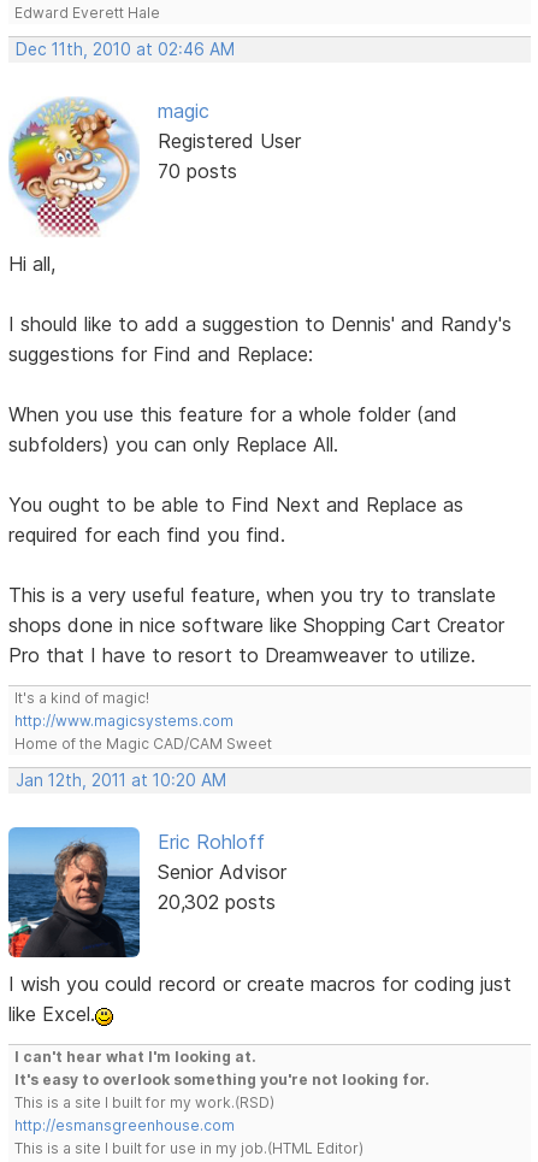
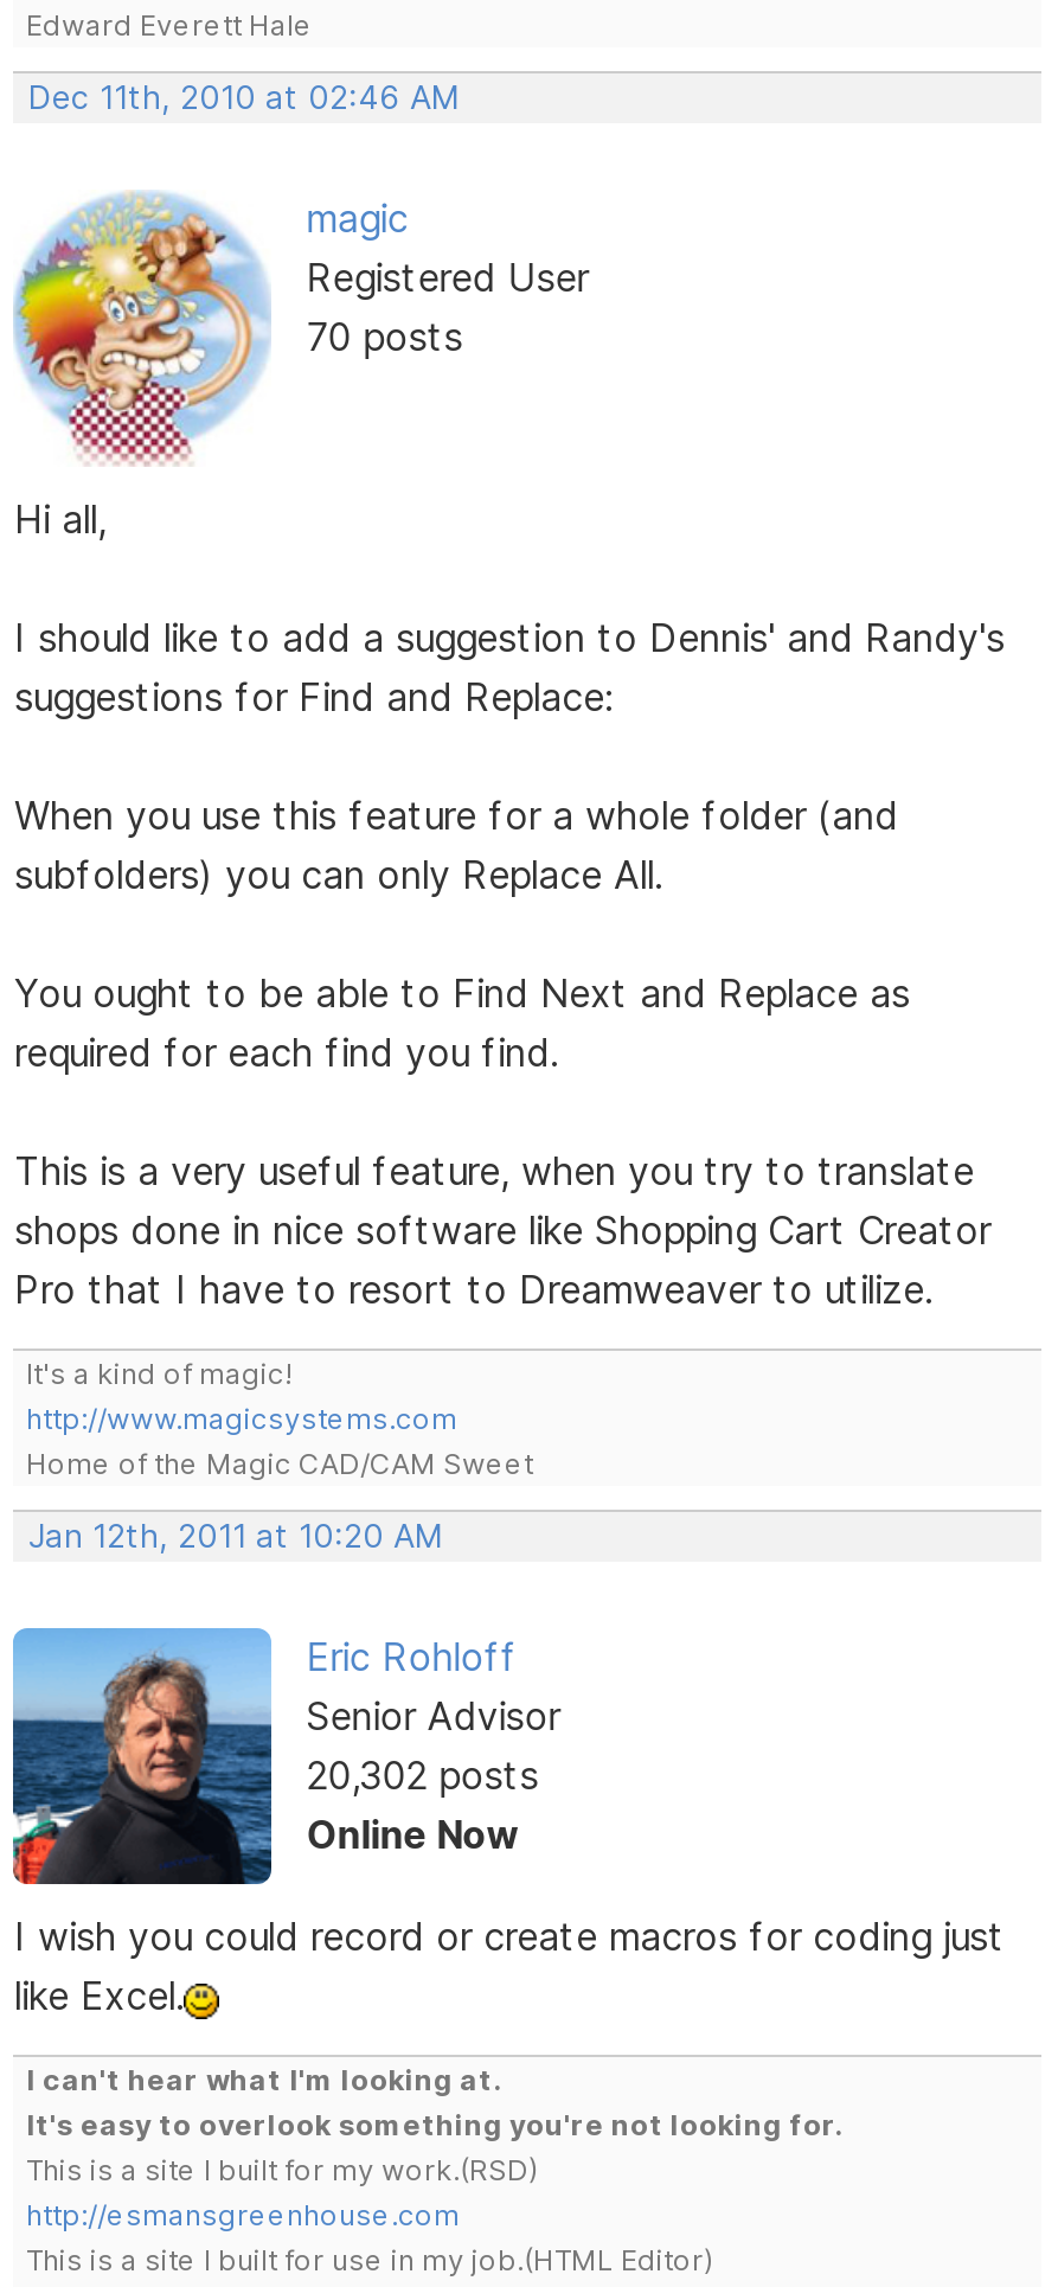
+ Online Now
